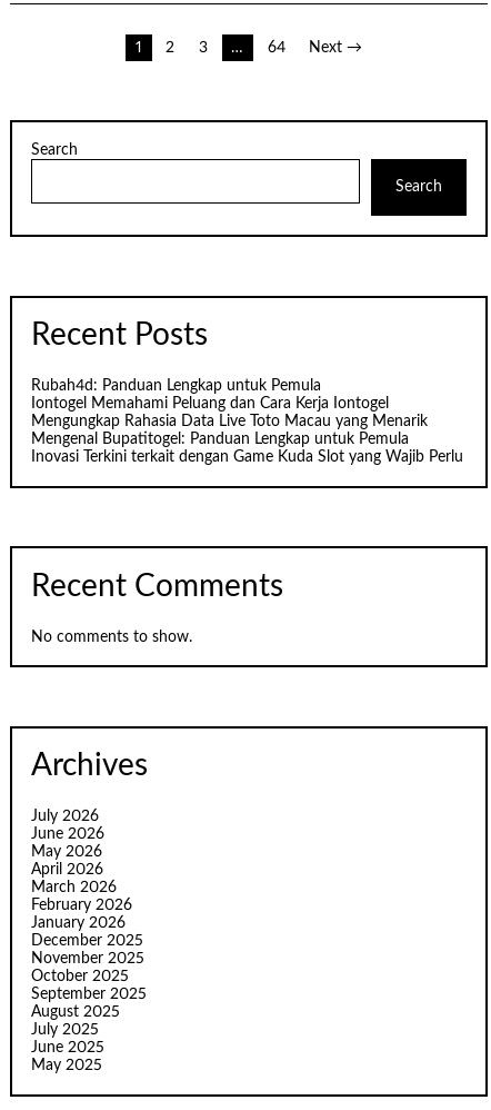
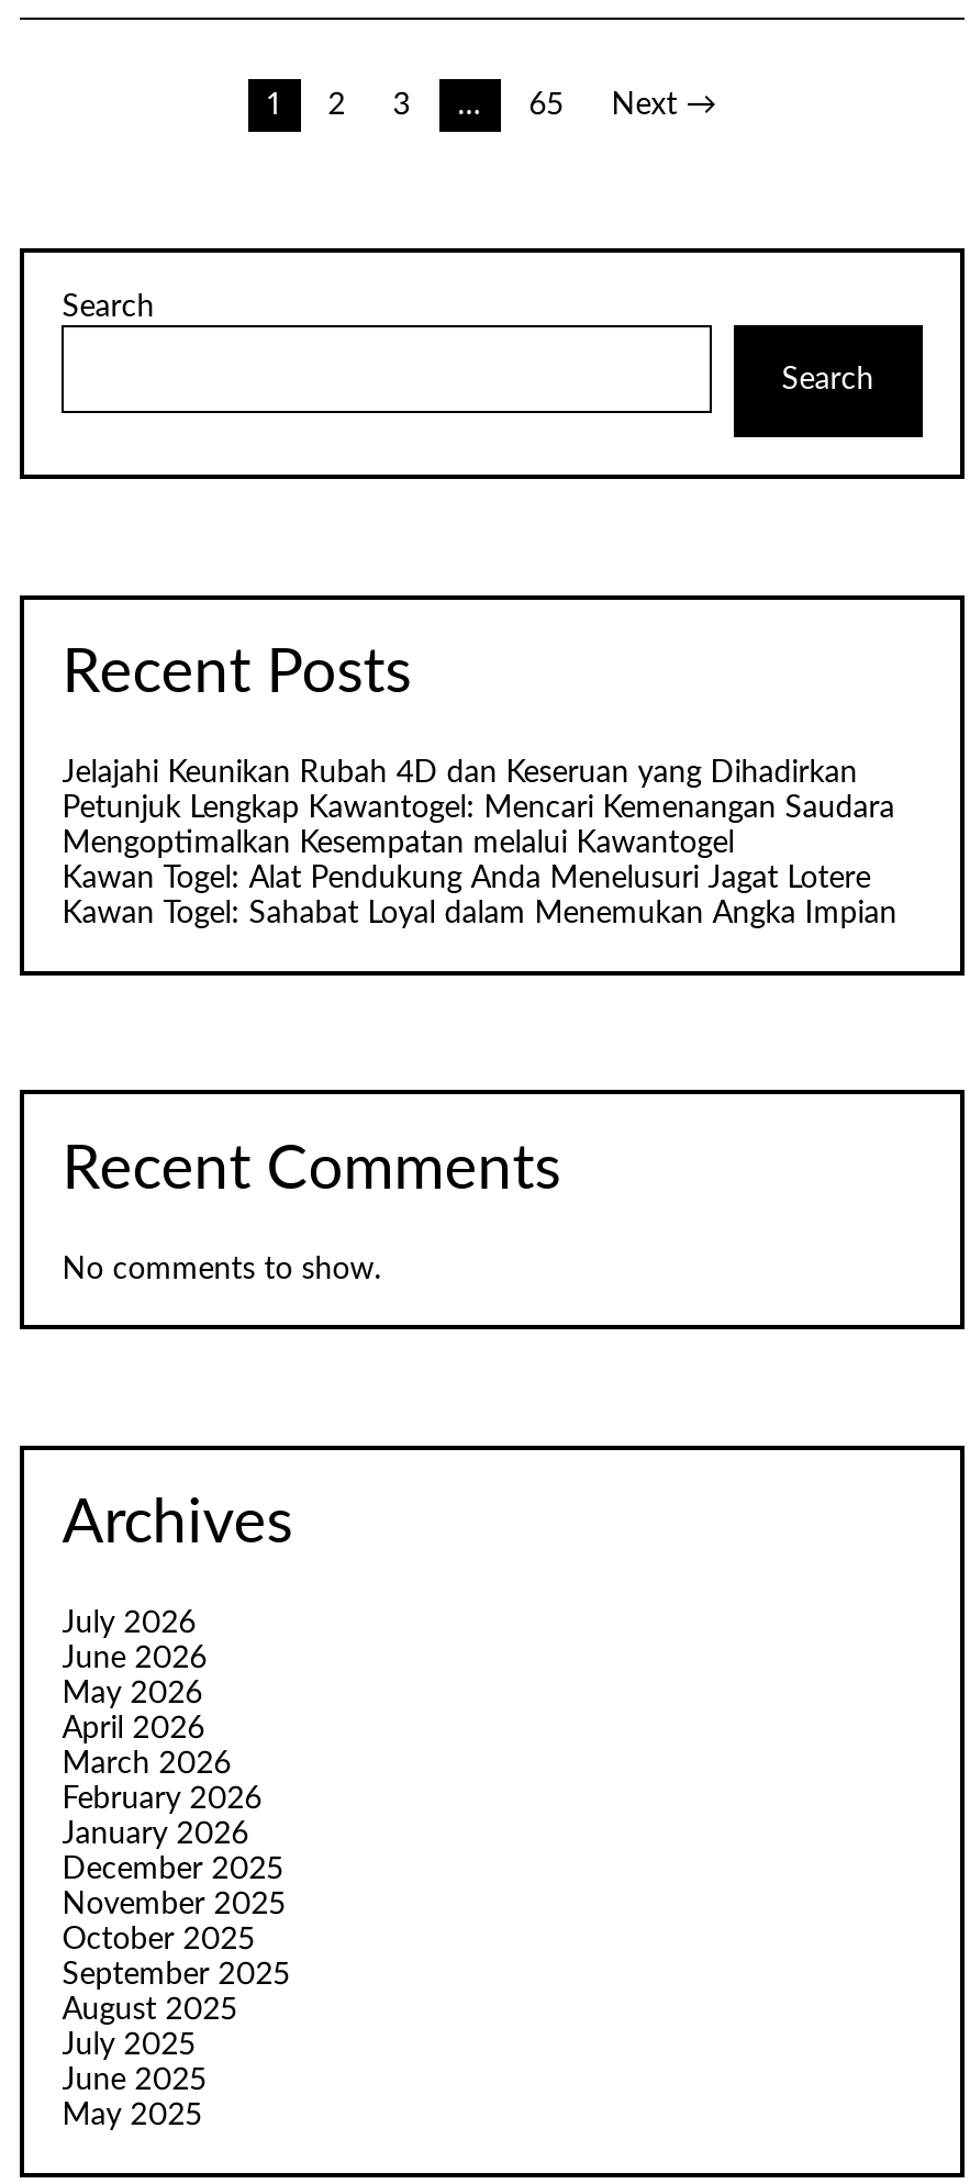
- 64
+ 65

- Rubah4d: Panduan Lengkap untuk Pemula
- Iontogel Memahami Peluang dan Cara Kerja Iontogel
- Mengungkap Rahasia Data Live Toto Macau yang Menarik
- Mengenal Bupatitogel: Panduan Lengkap untuk Pemula
- Inovasi Terkini terkait dengan Game Kuda Slot yang Wajib Perlu
+ Jelajahi Keunikan Rubah 4D dan Keseruan yang Dihadirkan
+ Petunjuk Lengkap Kawantogel: Mencari Kemenangan Saudara
+ Mengoptimalkan Kesempatan melalui Kawantogel
+ Kawan Togel: Alat Pendukung Anda Menelusuri Jagat Lotere
+ Kawan Togel: Sahabat Loyal dalam Menemukan Angka Impian
